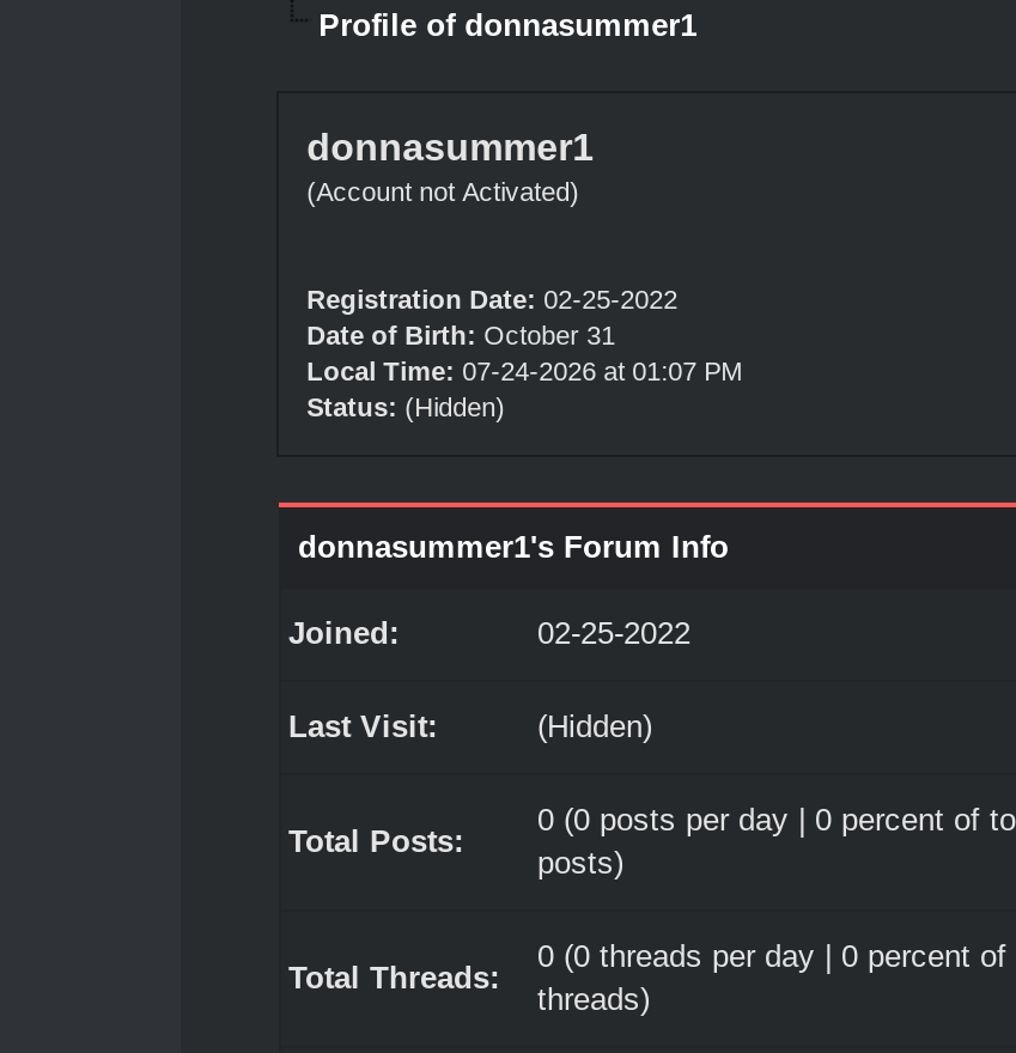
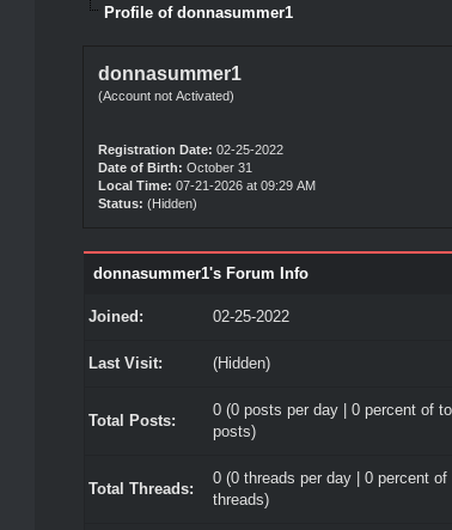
- Local Time: 07-24-2026 at 01:07 PM
+ Local Time: 07-21-2026 at 09:29 AM
